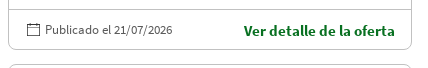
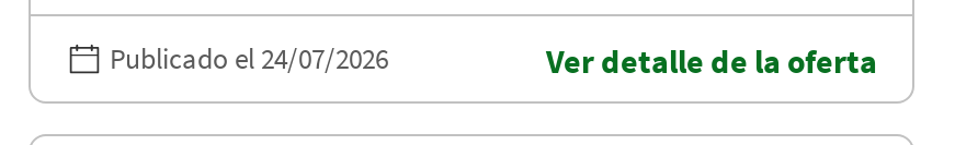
- Publicado el 21/07/2026
+ Publicado el 24/07/2026
